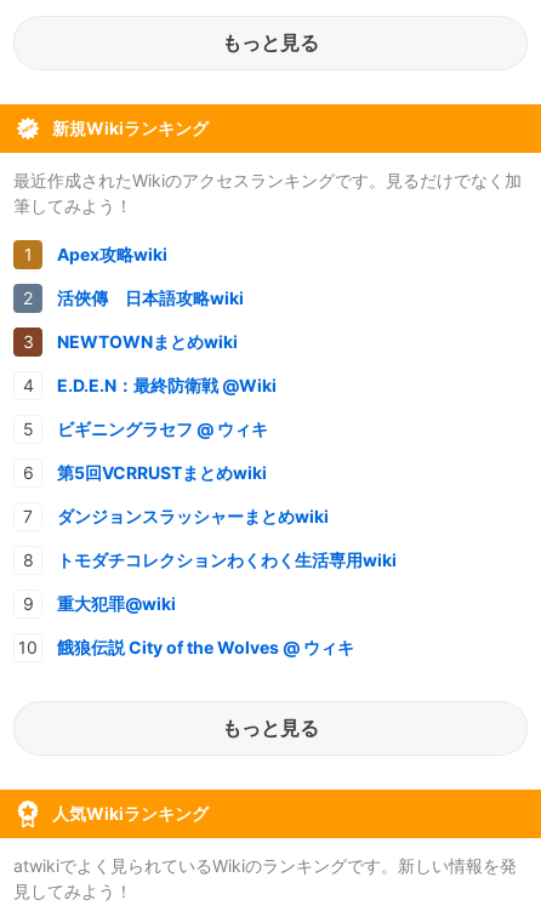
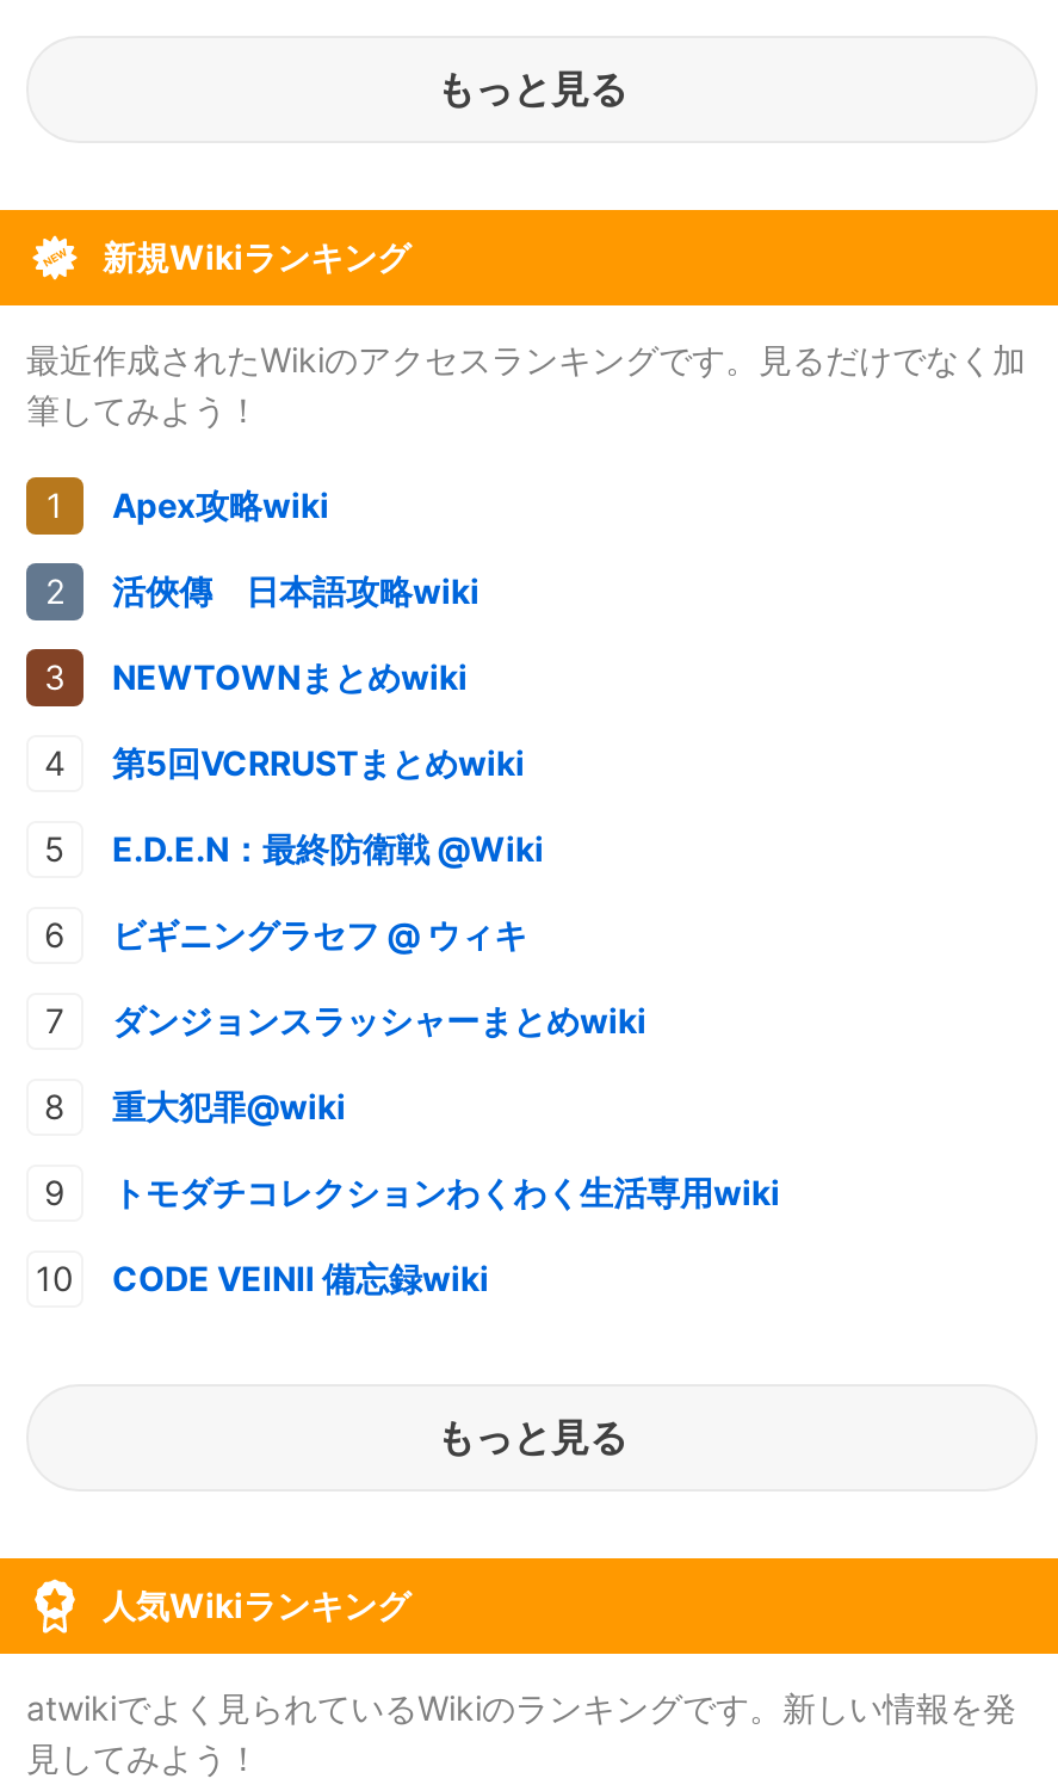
moved down: E.D.E.N：最終防衛戦 @Wiki | ビギニングラセフ @ ウィキ

moved up: 第5回VCRRUSTまとめwiki

moved down: トモダチコレクションわくわく生活専用wiki

moved up: 重大犯罪@wiki

- 餓狼伝説 City of the Wolves @ ウィキ
+ CODE VEINⅡ 備忘録wiki
